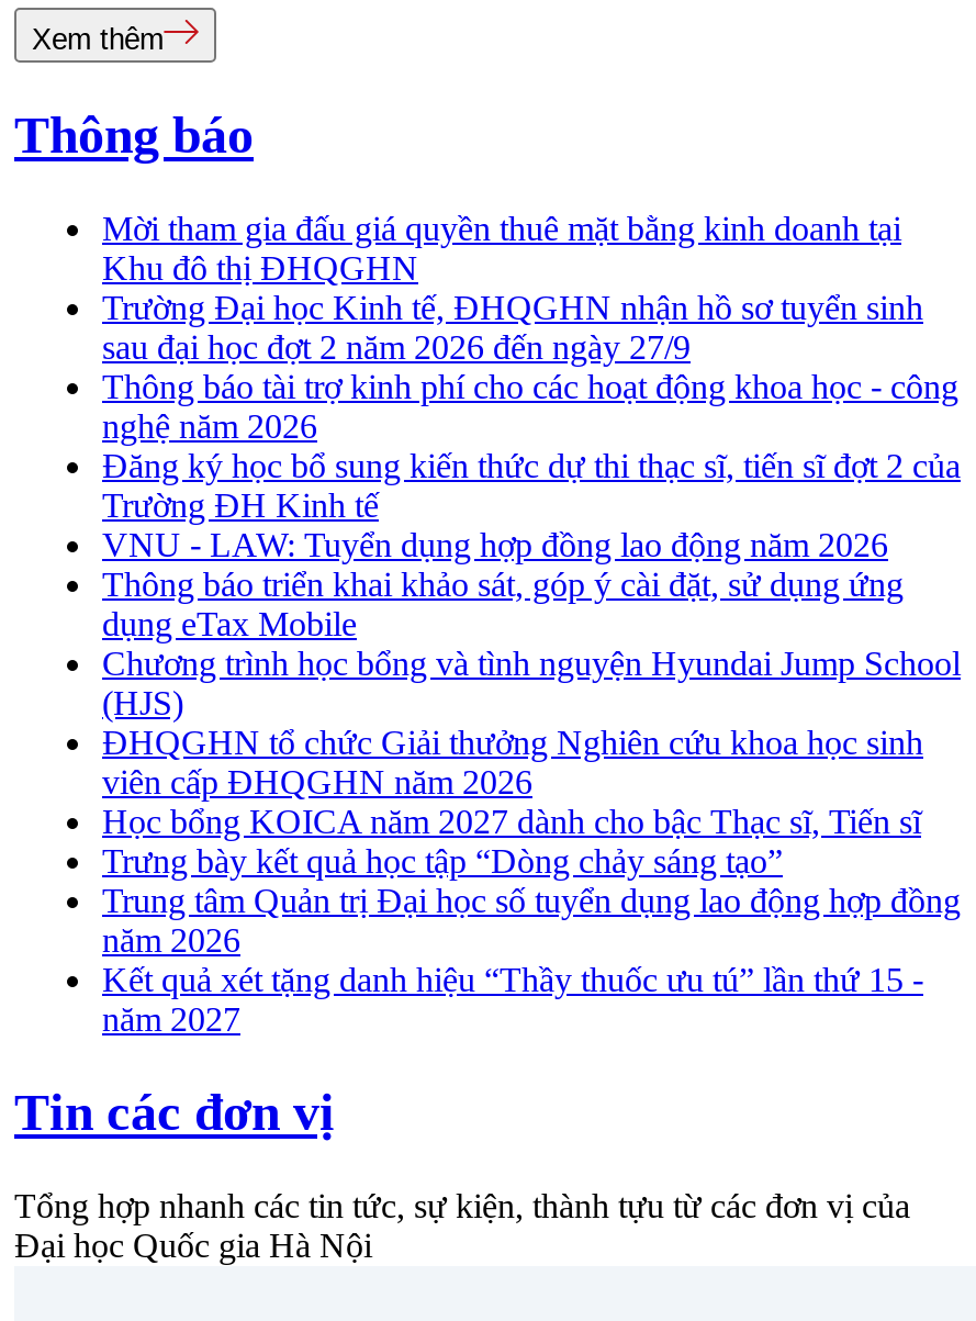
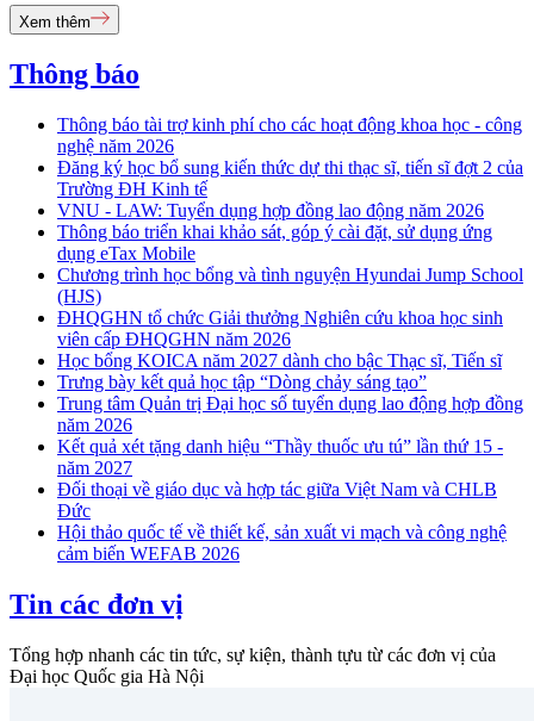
- Mời tham gia đấu giá quyền thuê mặt bằng kinh doanh tại
- Khu đô thị ĐHQGHN
- Trường Đại học Kinh tế, ĐHQGHN nhận hồ sơ tuyển sinh
- sau đại học đợt 2 năm 2026 đến ngày 27/9

moved up: Thông báo tài trợ kinh phí cho các hoạt động khoa học - công | nghệ năm 2026 | Đăng ký học bổ sung kiến thức dự thi thạc sĩ, tiến sĩ đợt 2 của | ... | Kết quả xét tặng danh hiệu “Thầy thuốc ưu tú” lần thứ 15 - | năm 2027

+ Đối thoại về giáo dục và hợp tác giữa Việt Nam và CHLB
+ Đức
+ Hội thảo quốc tế về thiết kế, sản xuất vi mạch và công nghệ
+ cảm biến WEFAB 2026
